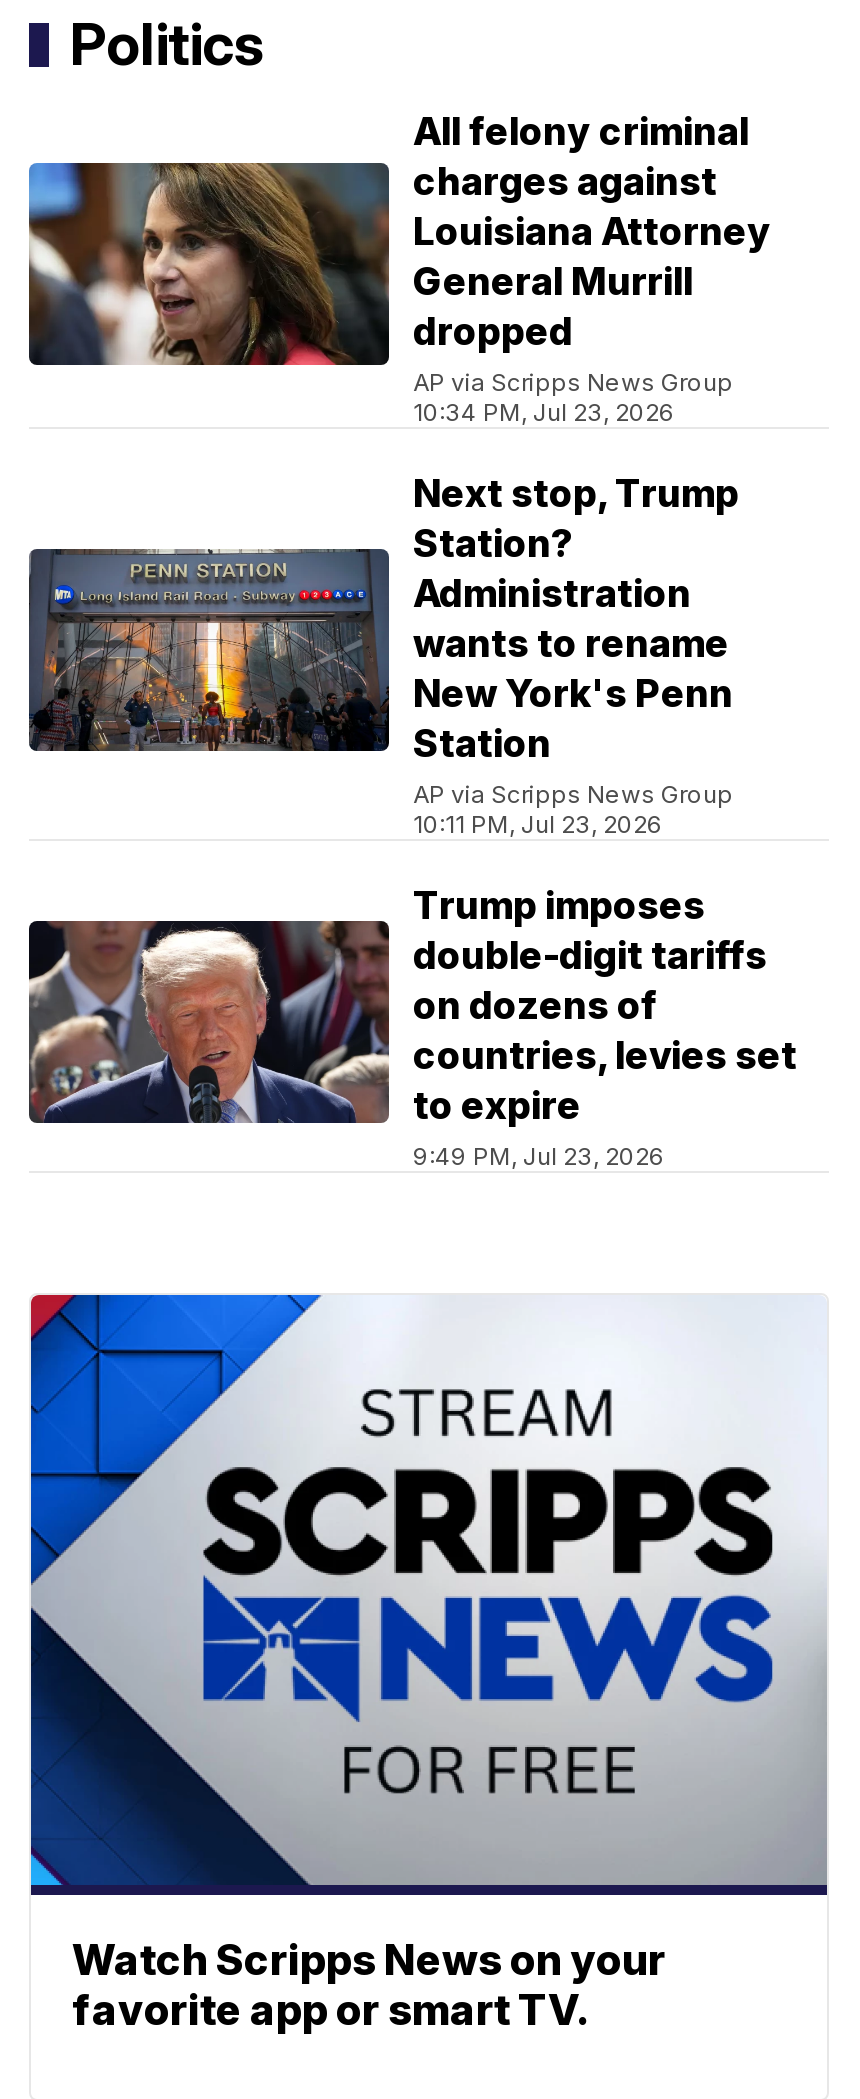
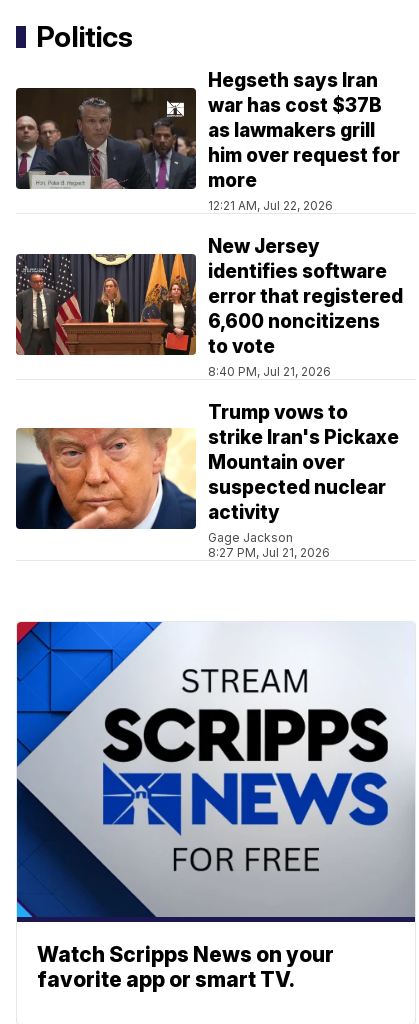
- [image]
- All felony criminal
- charges against
- Louisiana Attorney
- General Murrill
- dropped
- AP via Scripps News Group
- 10:34 PM, Jul 23, 2026
+ [image]
+ Hegseth says Iran
+ war has cost $37B
+ as lawmakers grill
+ him over request for
+ more
+ 12:21 AM, Jul 22, 2026

- [image]
- Next stop, Trump
- Station?
- Administration
- wants to rename
- New York's Penn
- Station
- AP via Scripps News Group
- 10:11 PM, Jul 23, 2026
+ [image]
+ New Jersey
+ identifies software
+ error that registered
+ 6,600 noncitizens
+ to vote
+ 8:40 PM, Jul 21, 2026

- [image]
- Trump imposes
- double-digit tariffs
- on dozens of
- countries, levies set
- to expire
- 9:49 PM, Jul 23, 2026
+ [image]
+ Trump vows to
+ strike Iran's Pickaxe
+ Mountain over
+ suspected nuclear
+ activity
+ Gage Jackson
+ 8:27 PM, Jul 21, 2026
